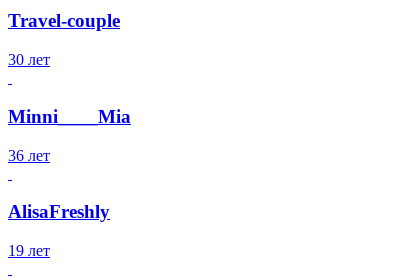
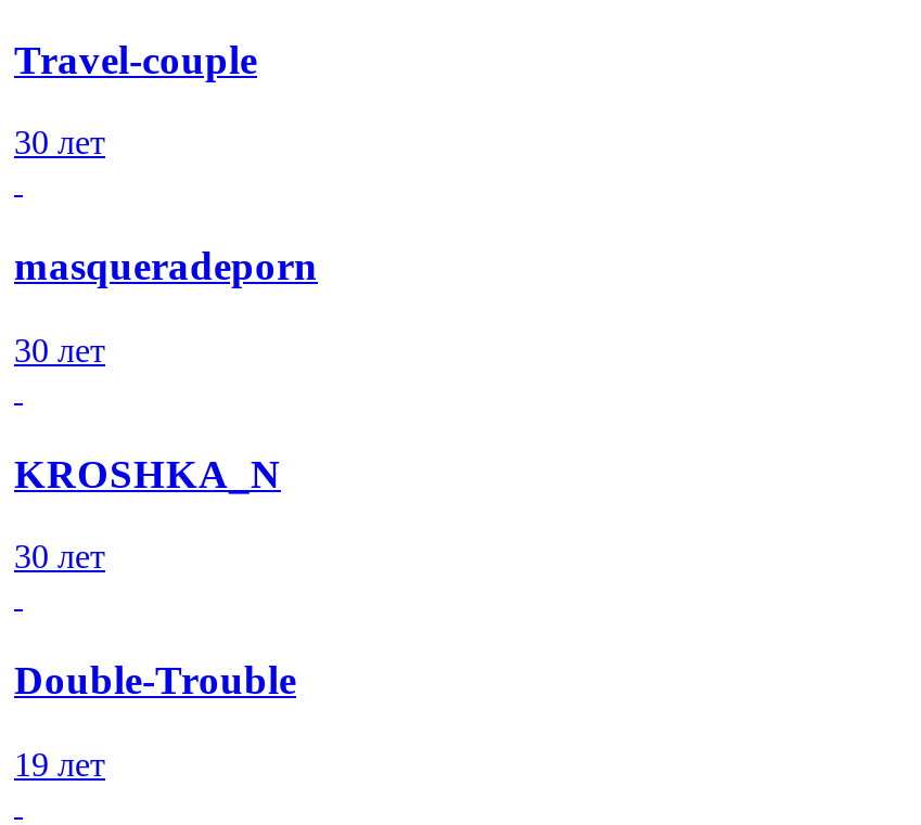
- Minni____Mia
- 36 лет
- AlisaFreshly
+ masqueradeporn
+ 30 лет
+ KROSHKA_N
+ 30 лет
+ Double-Trouble
